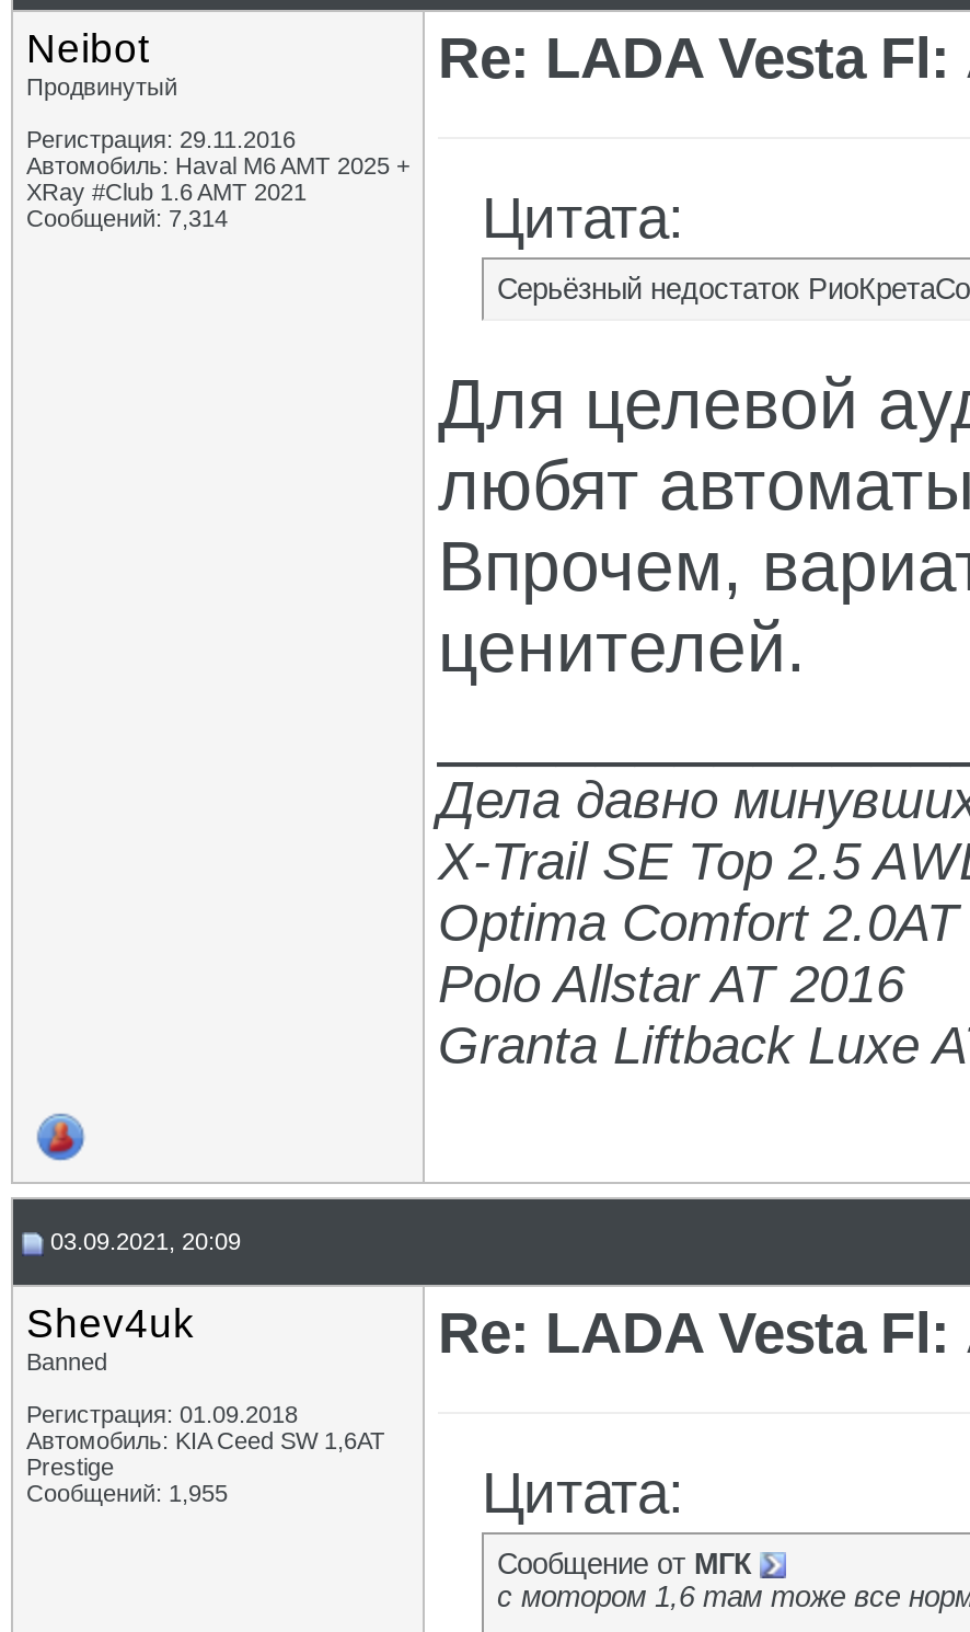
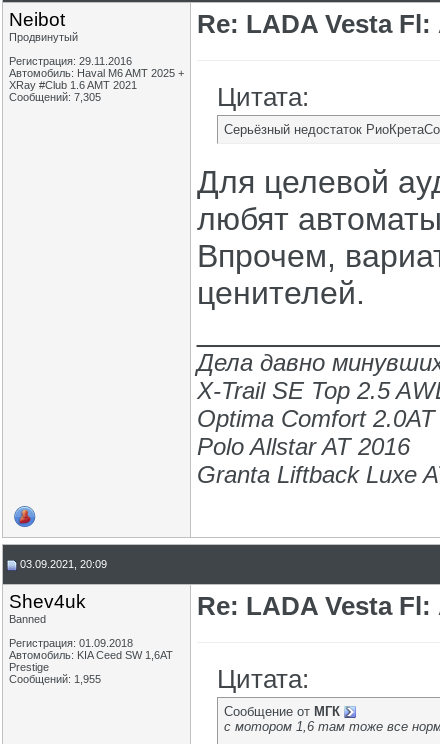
- Сообщений: 7,314
+ Сообщений: 7,305
